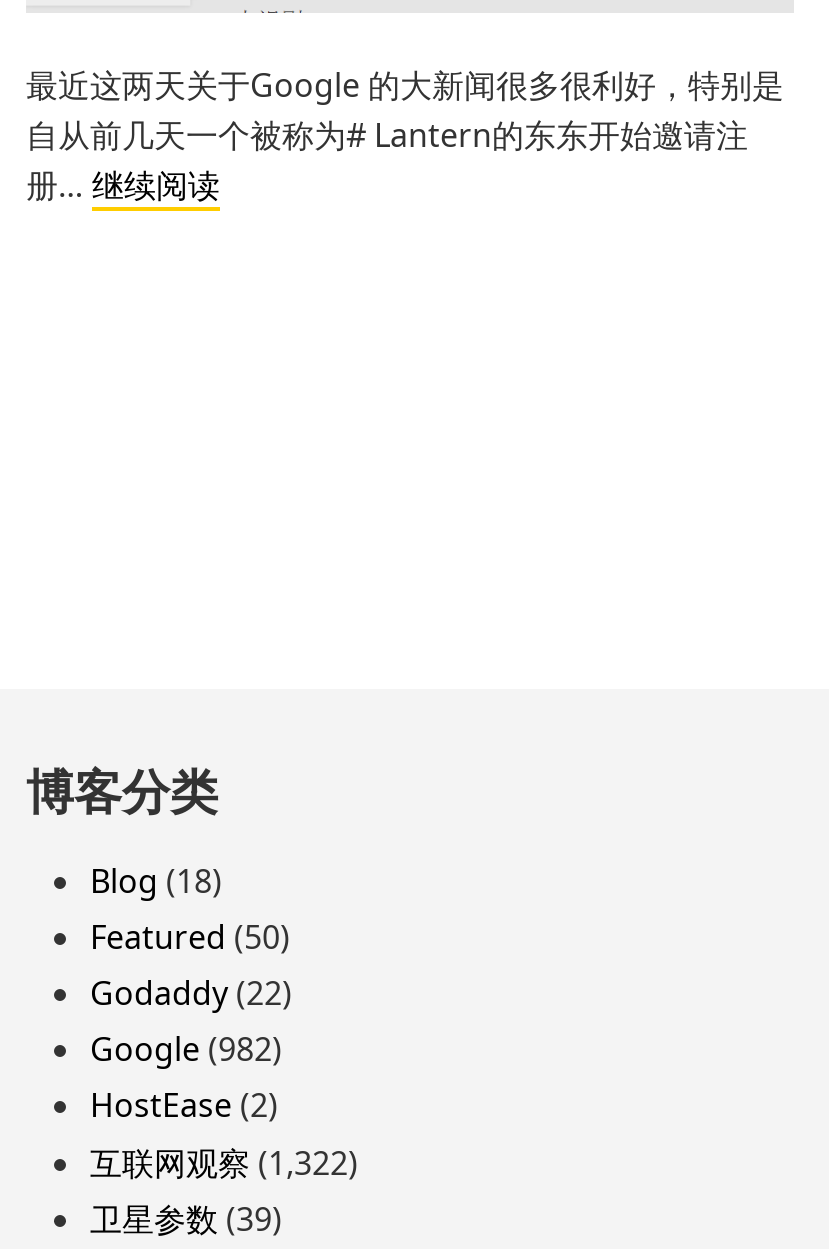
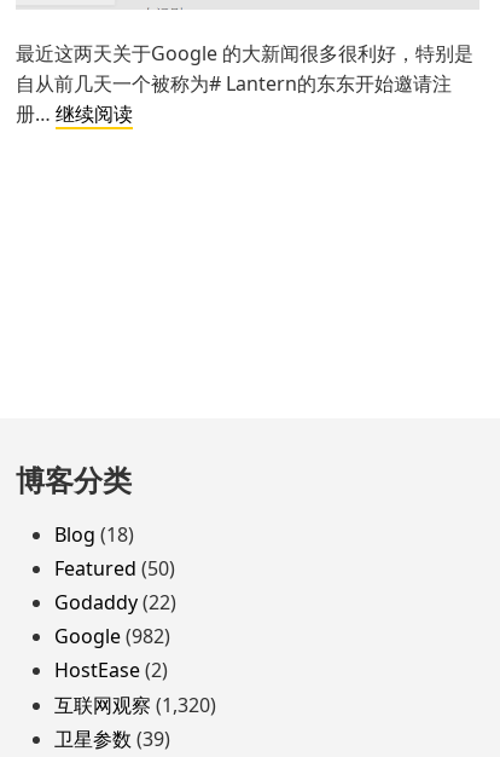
- 互联网观察(1,322)
+ 互联网观察(1,320)
